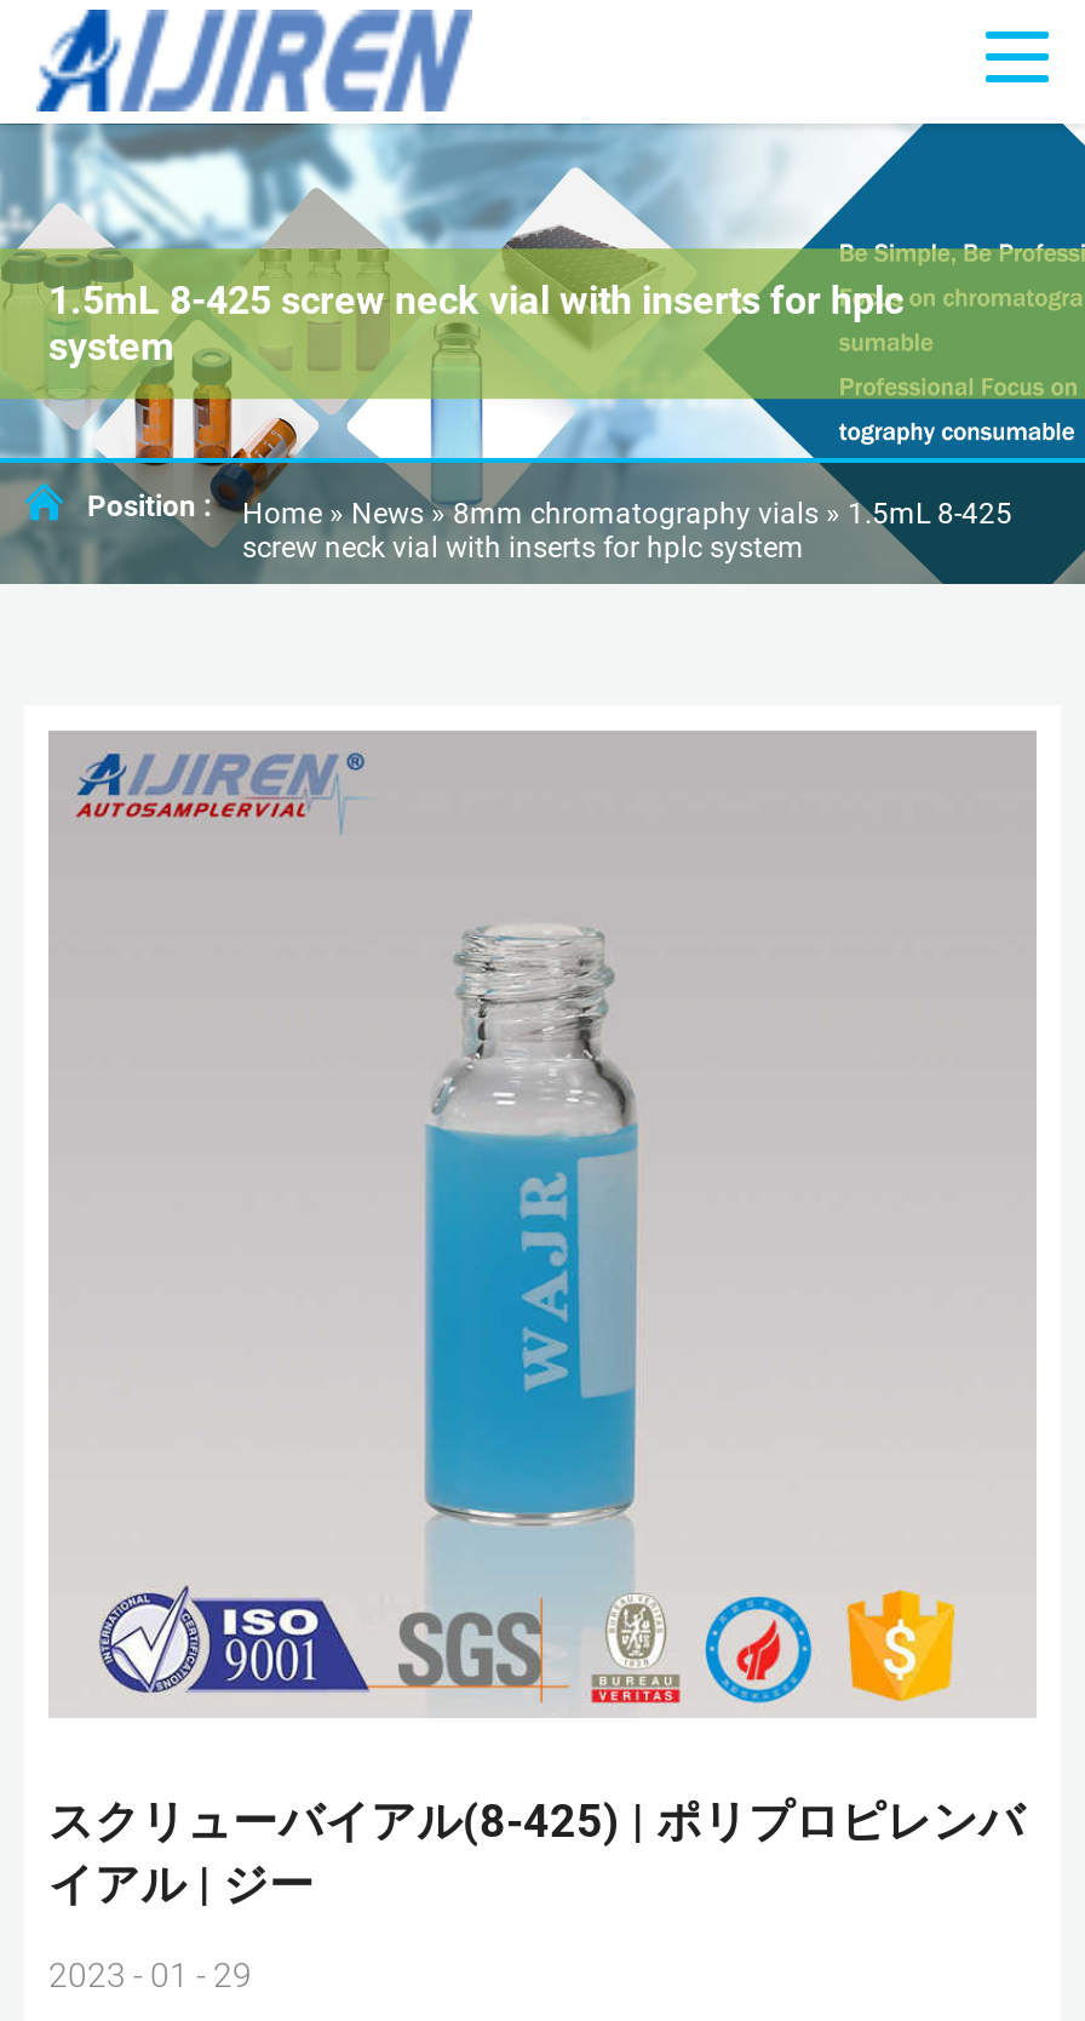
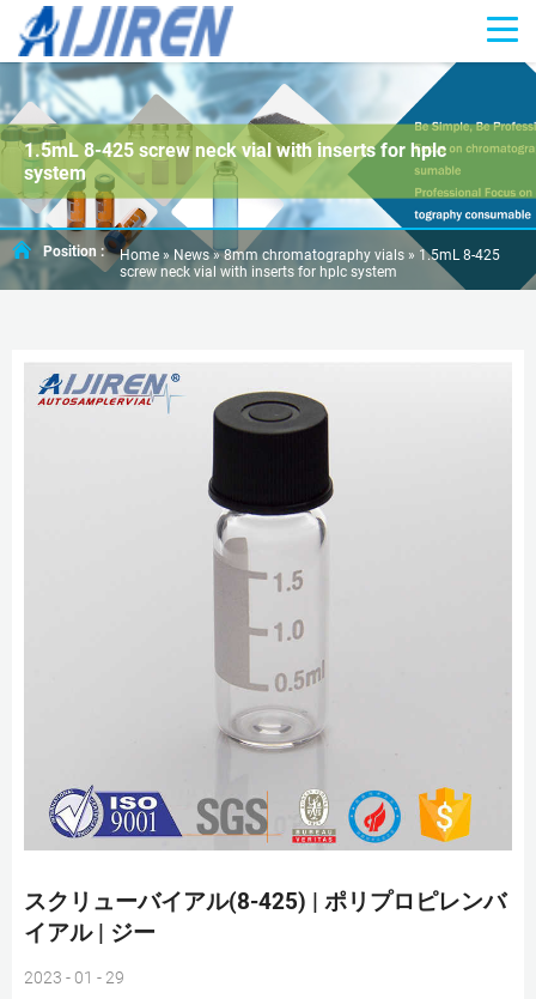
- [image]
+ [image]
